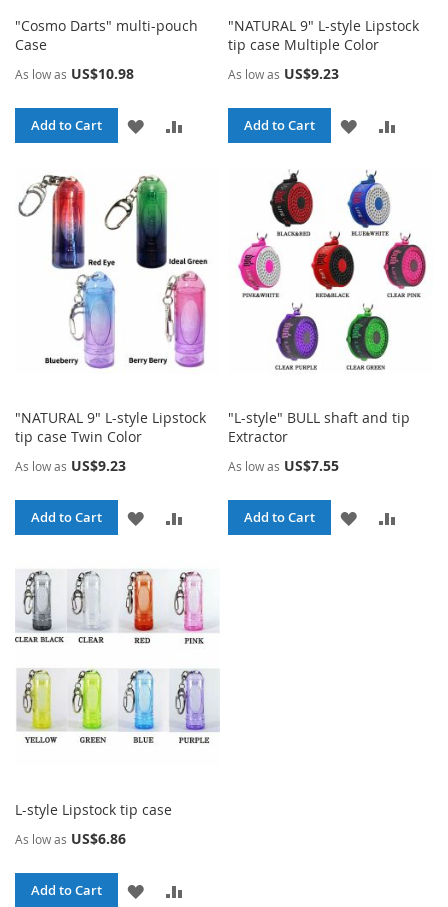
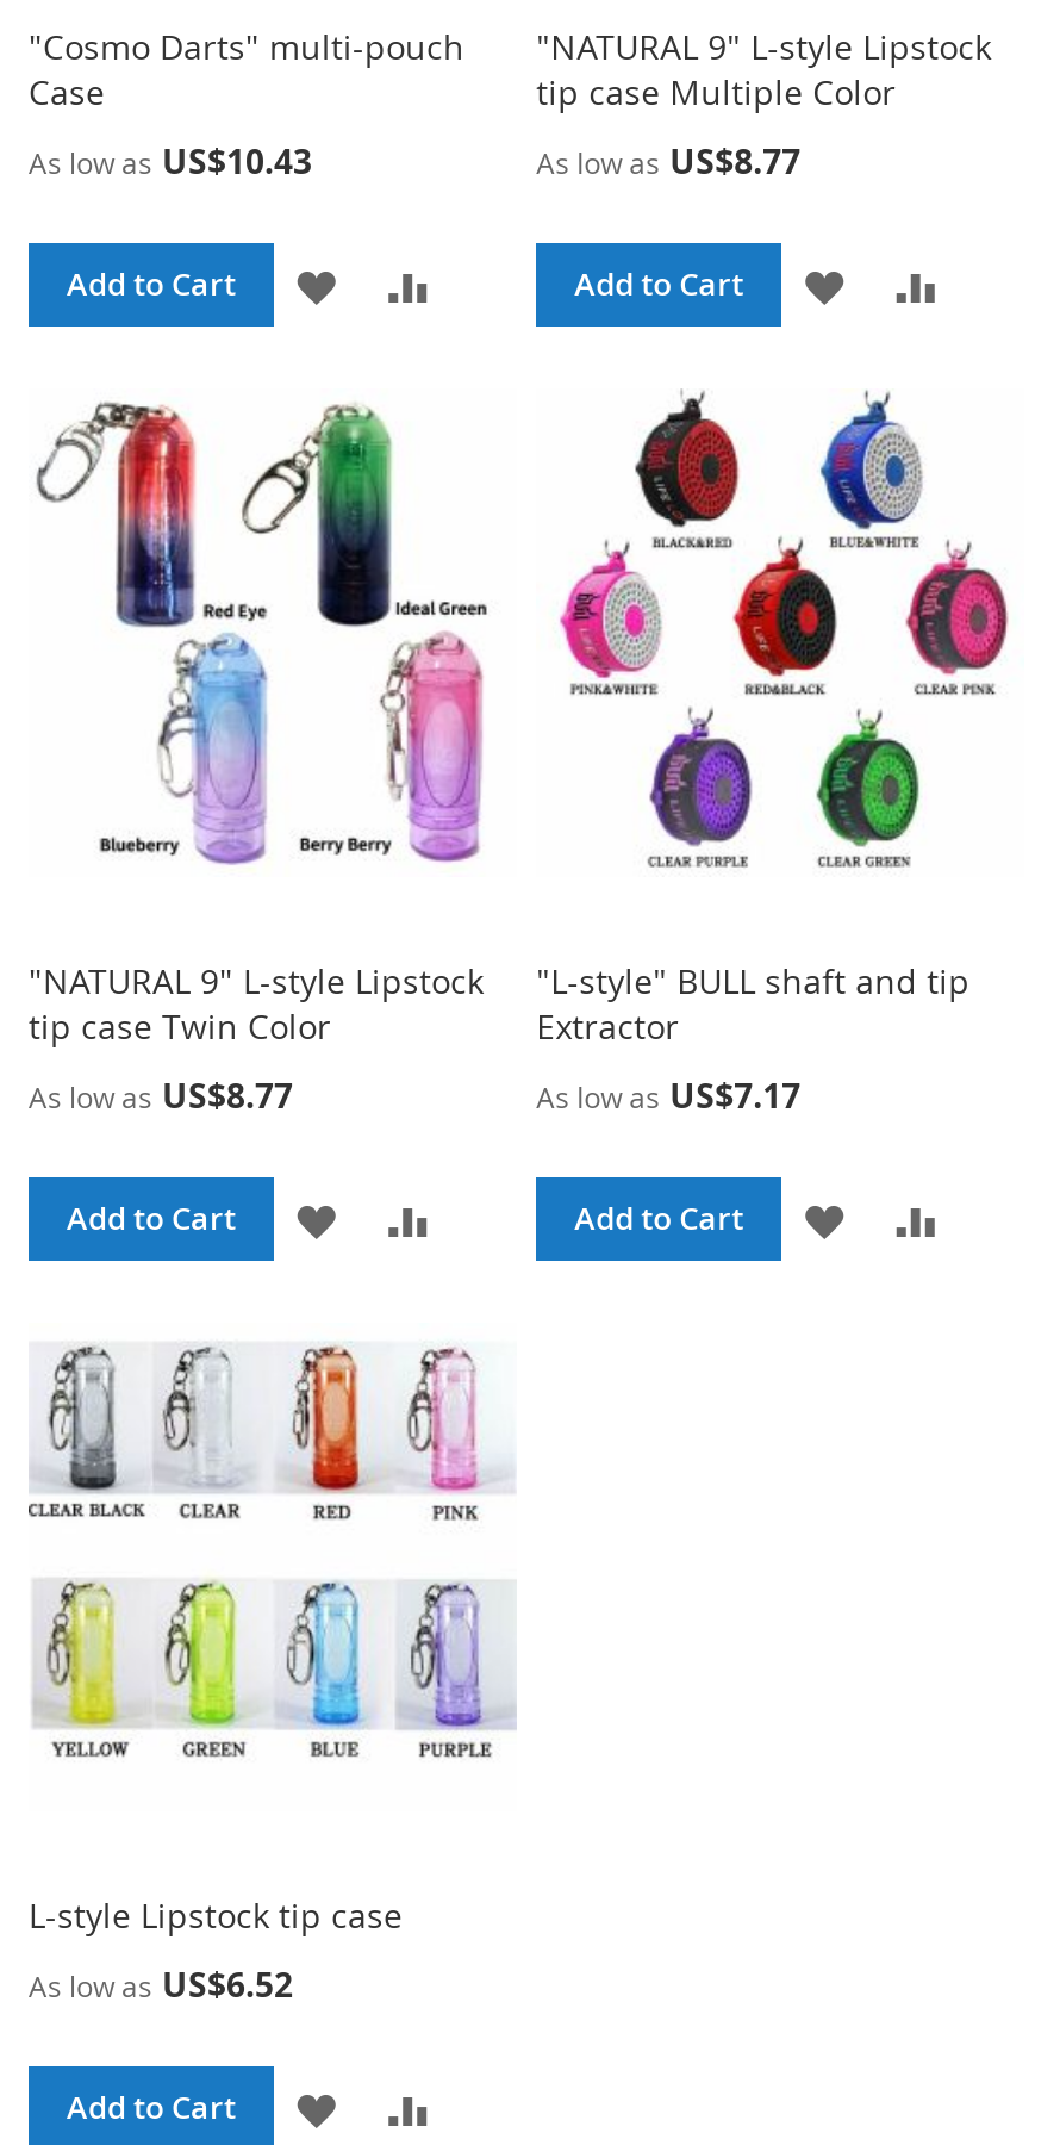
- As low as US$10.98
+ As low as US$10.43

- As low as US$9.23
+ As low as US$8.77

- As low as US$9.23
+ As low as US$8.77

- As low as US$7.55
+ As low as US$7.17

- As low as US$6.86
+ As low as US$6.52
